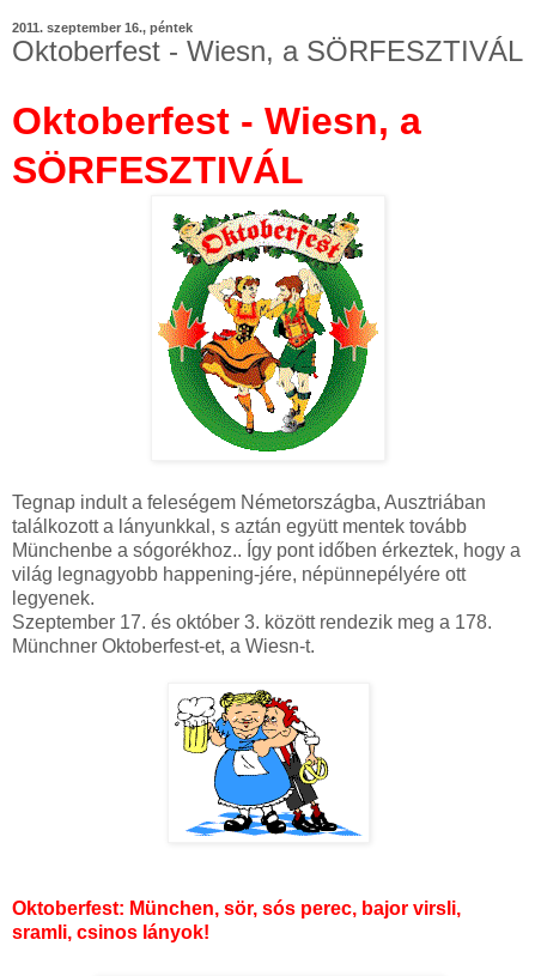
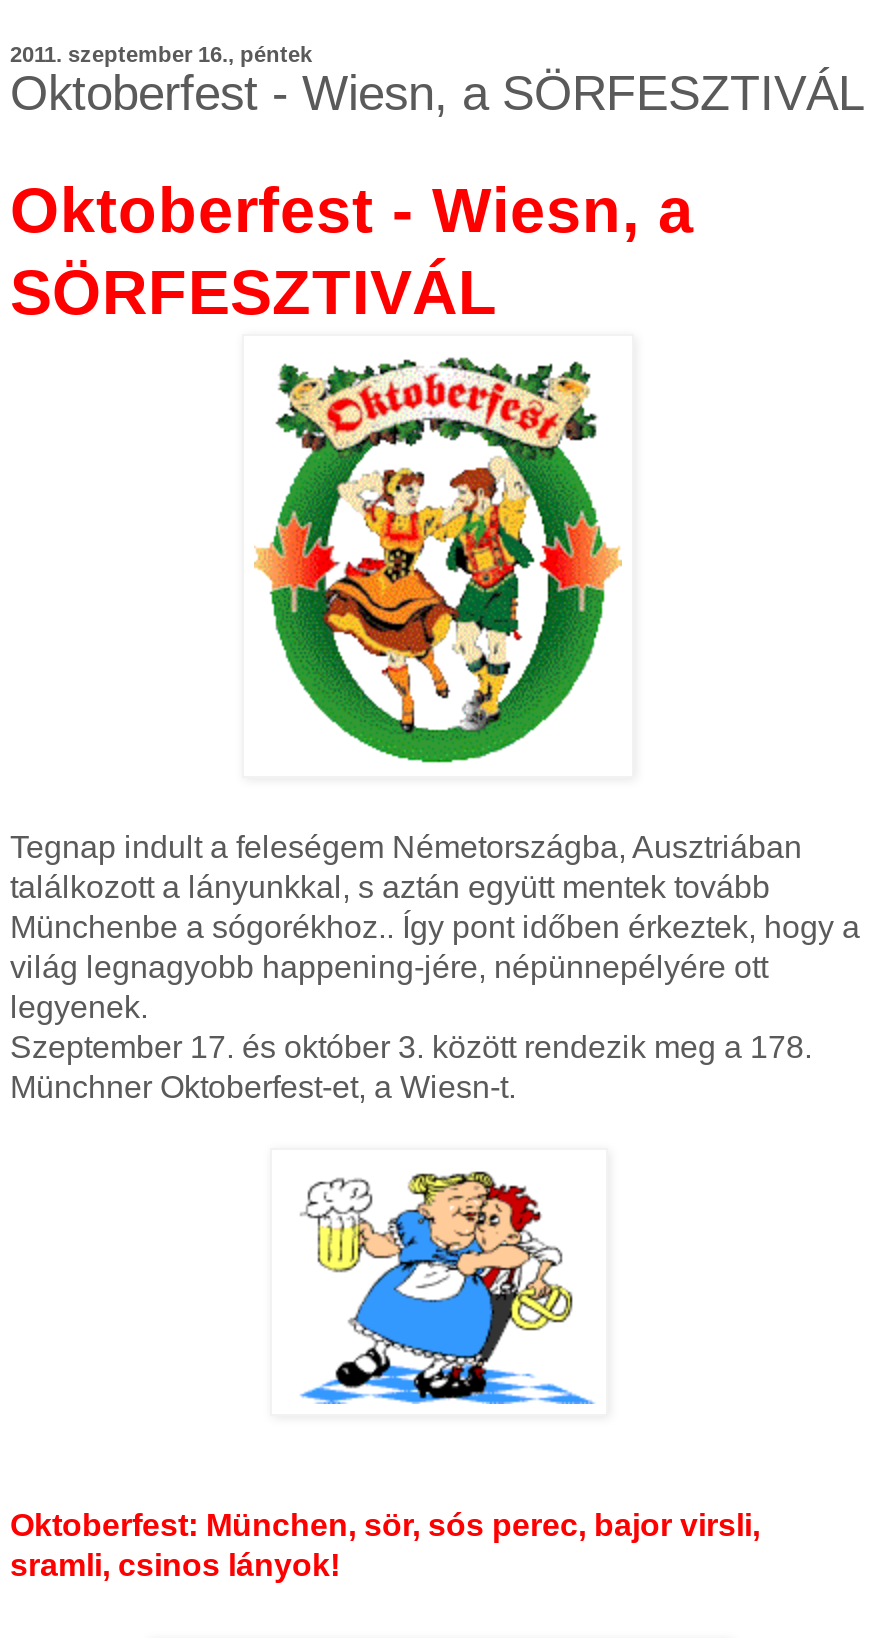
- [image]
+ [image]
